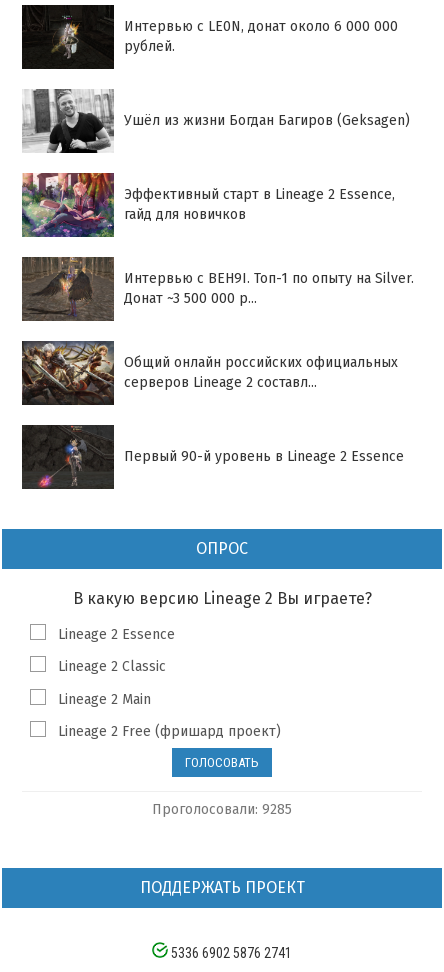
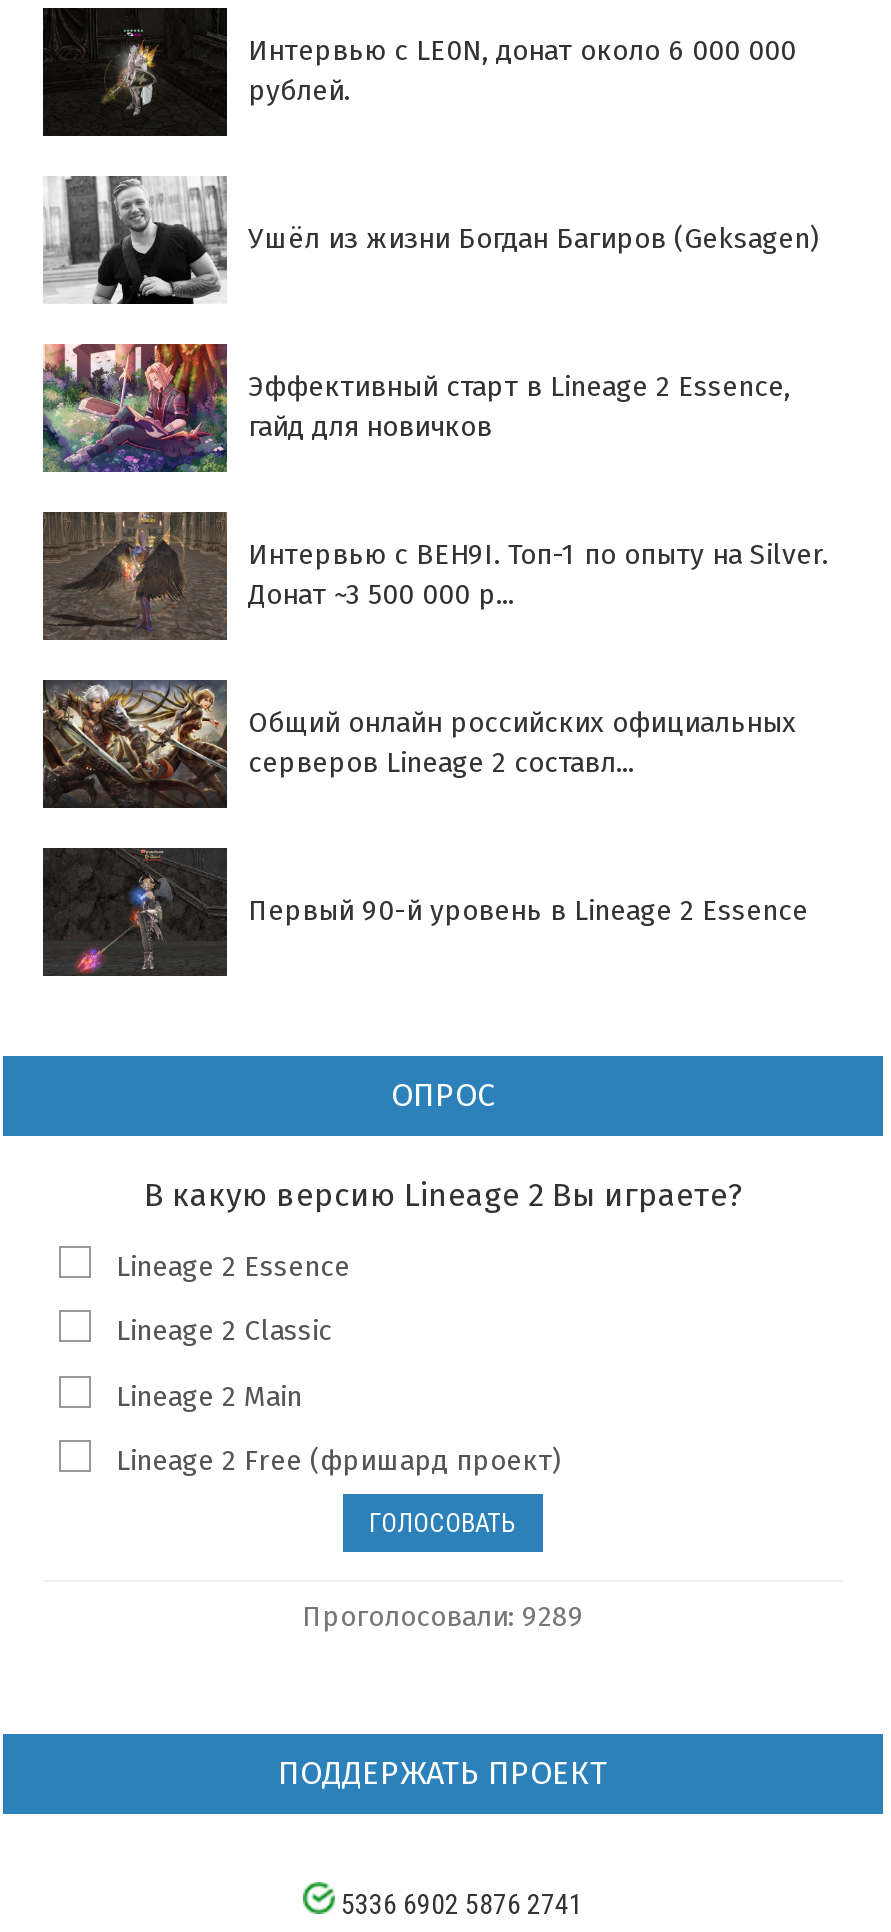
- Проголосовали: 9285
+ Проголосовали: 9289
